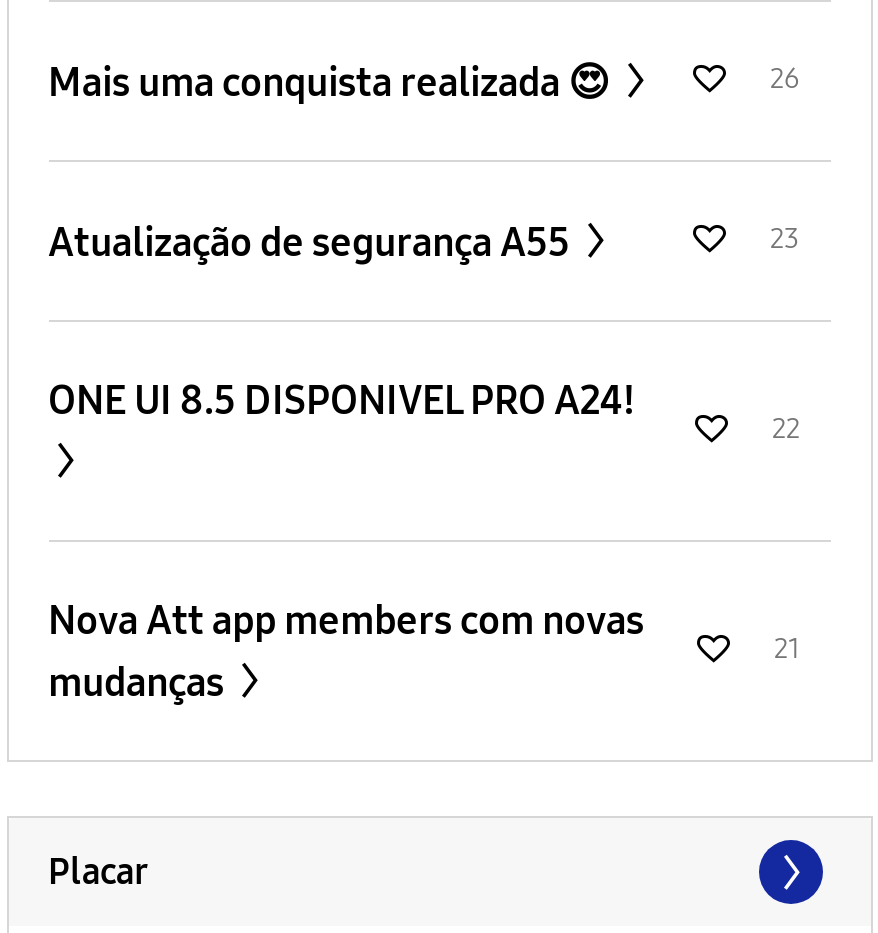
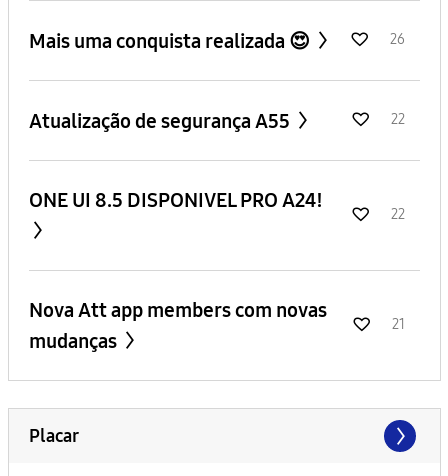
- 23
+ 22
